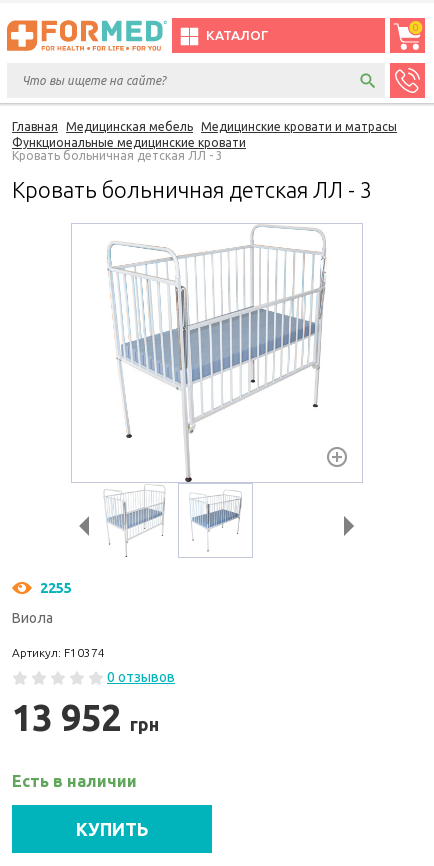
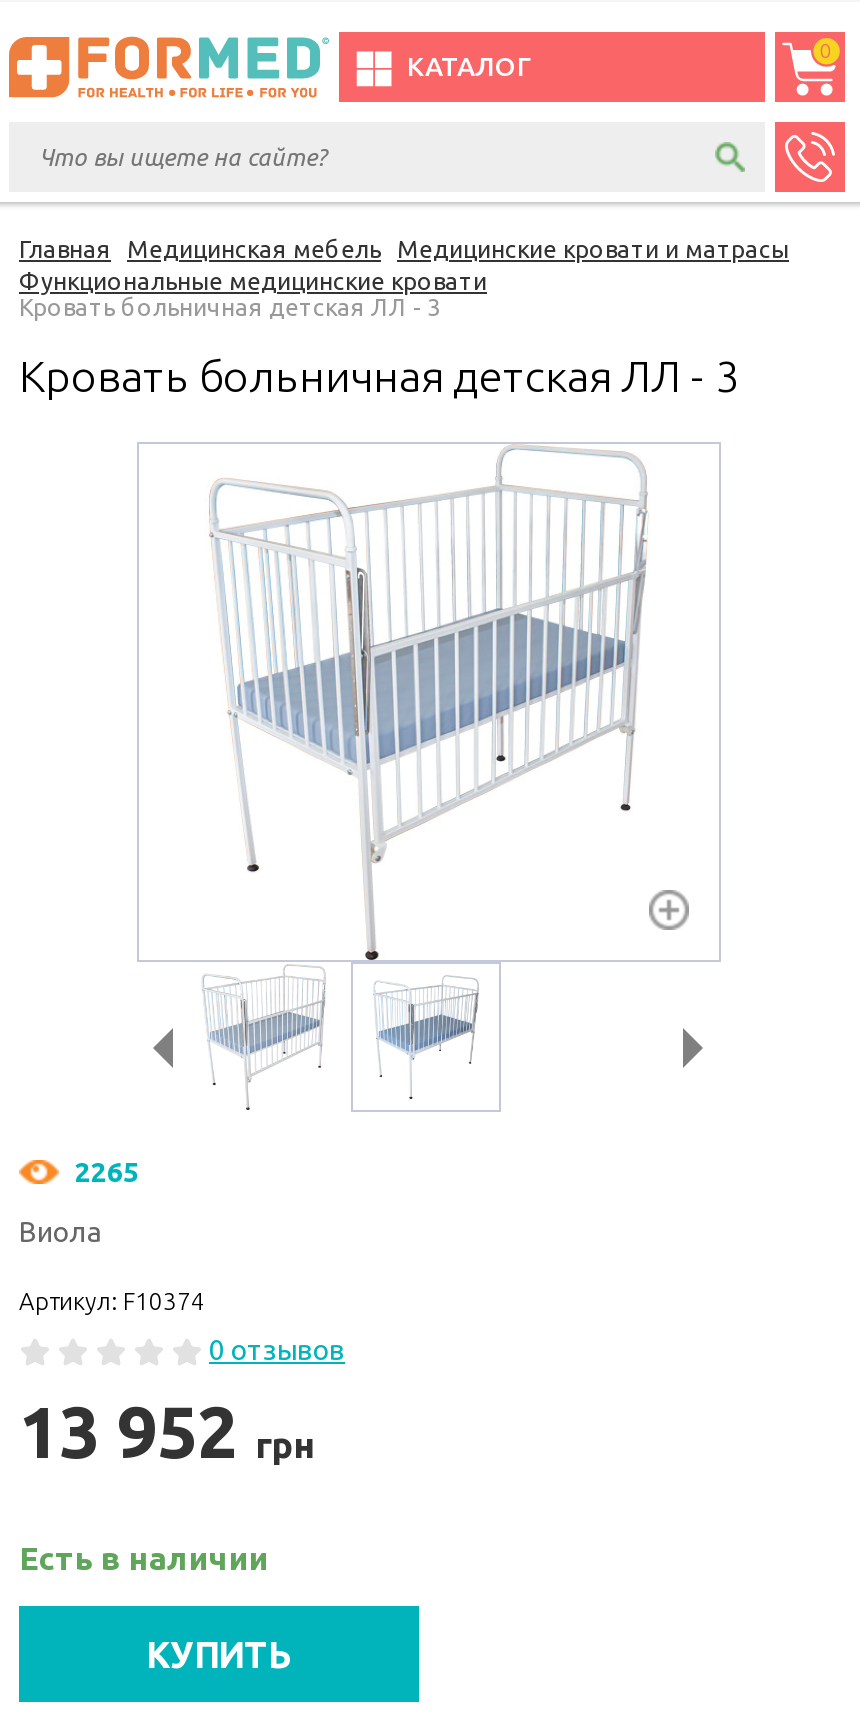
- 2255
+ 2265
